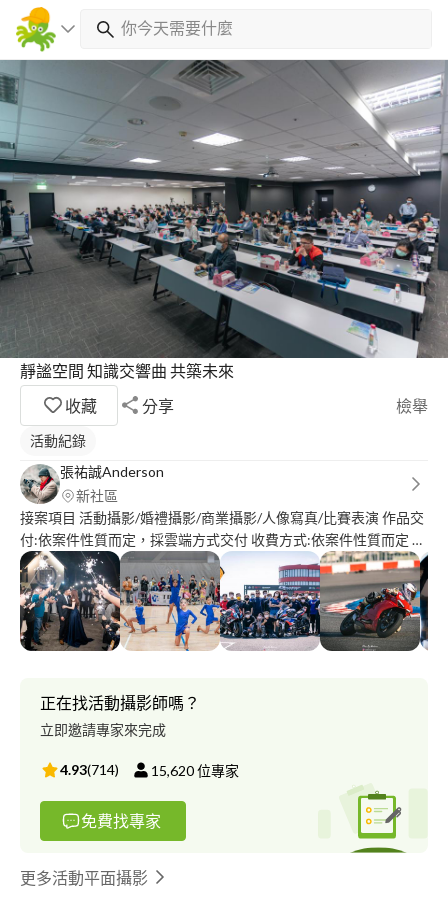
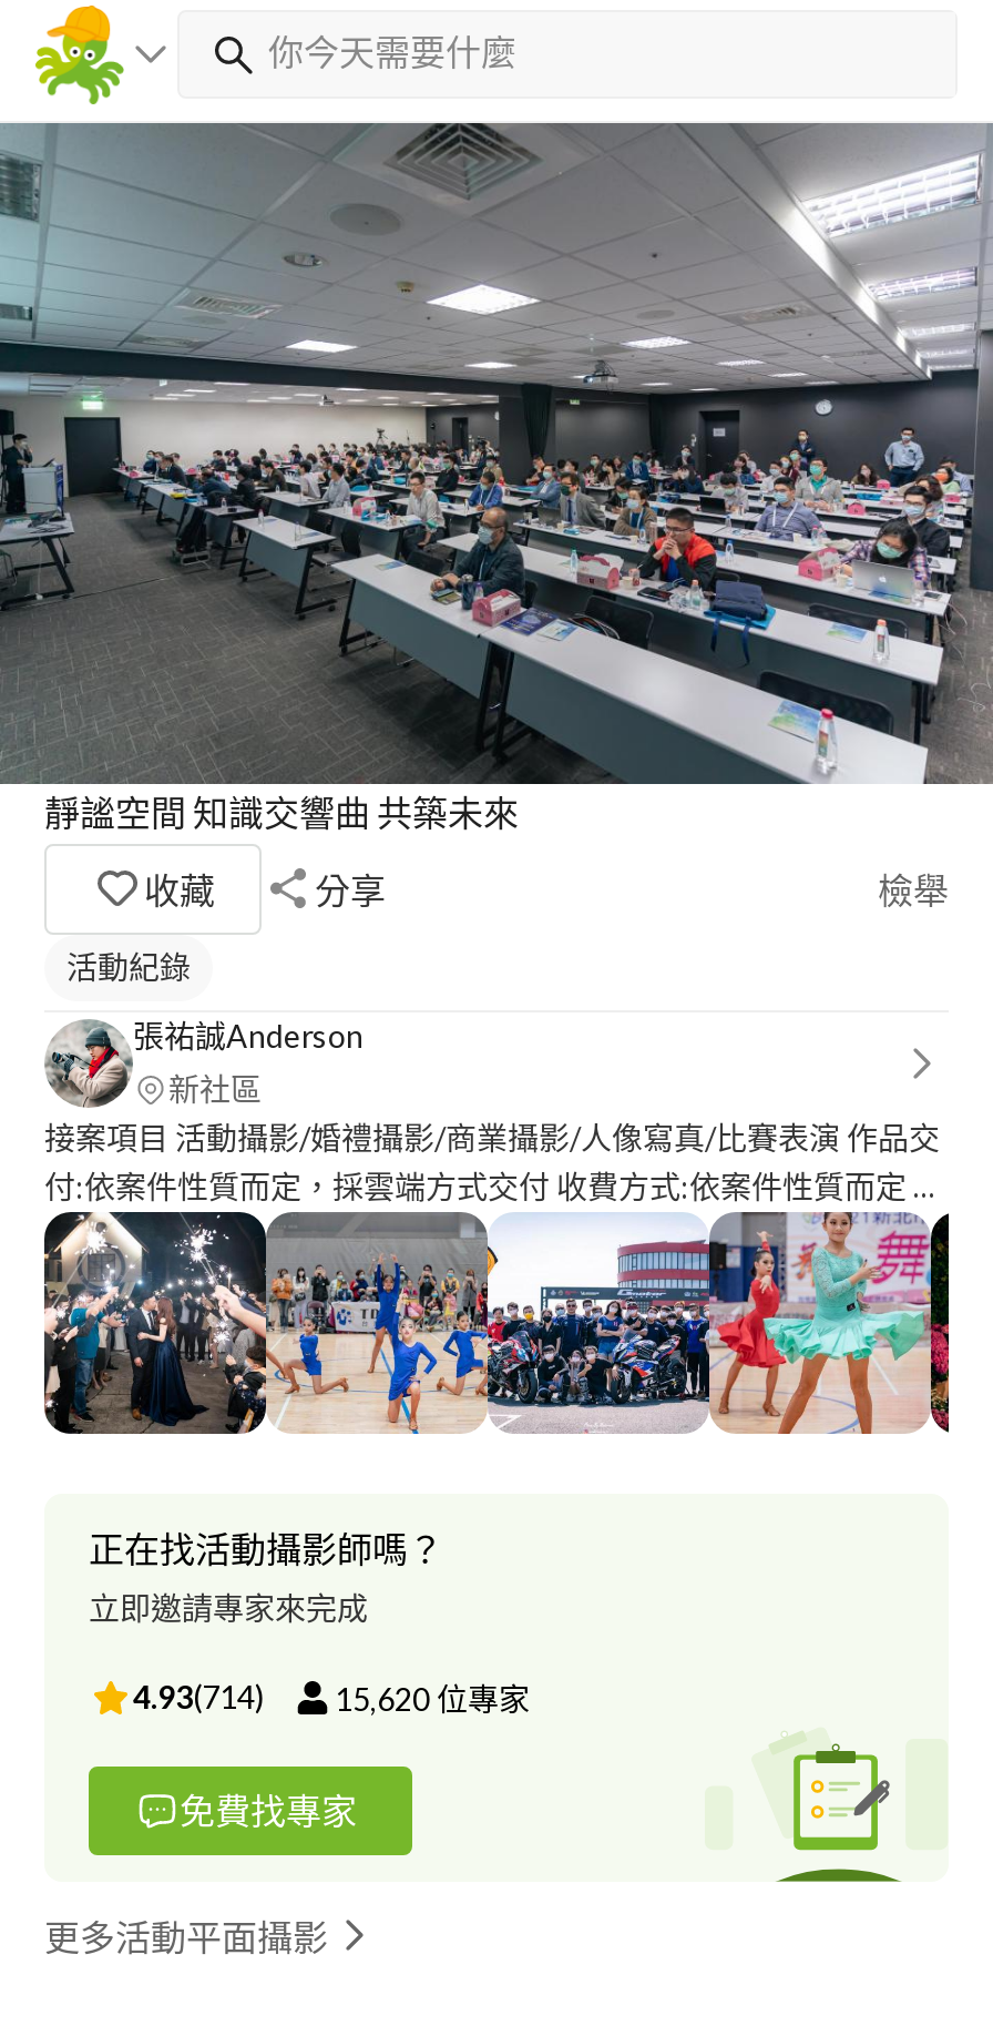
- [image]
+ [image]
